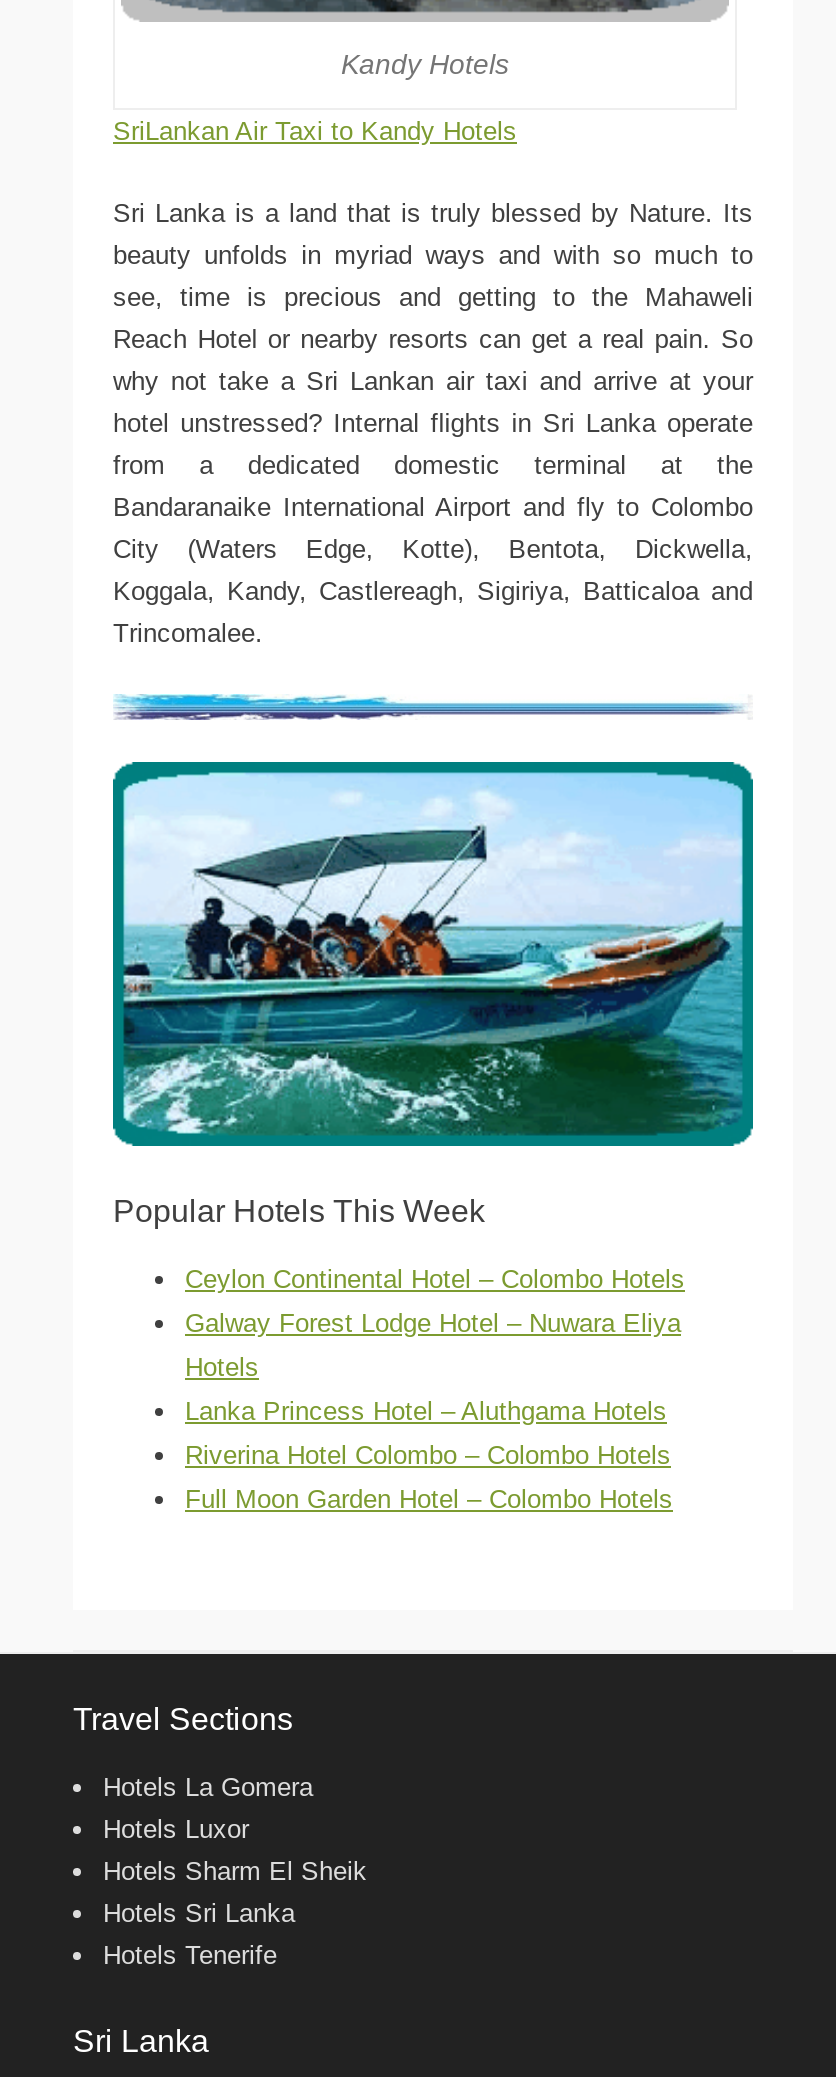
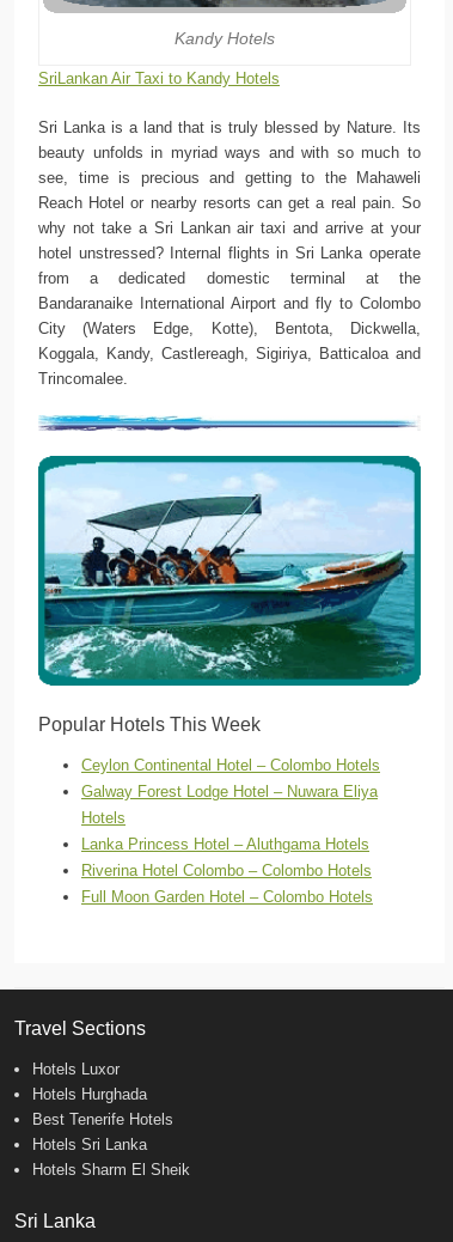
- Hotels La Gomera

moved up: Hotels Luxor

moved down: Hotels Sharm El Sheik

+ Hotels Hurghada
+ Best Tenerife Hotels

- Hotels Tenerife
